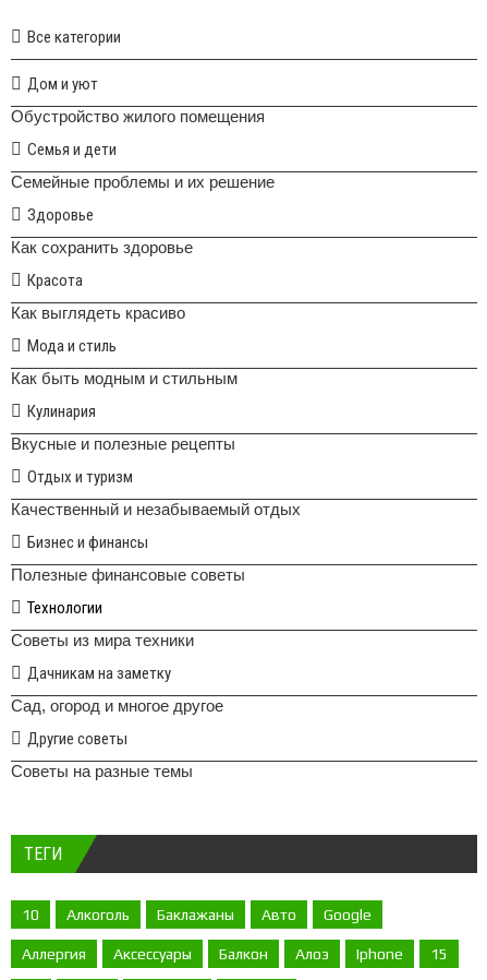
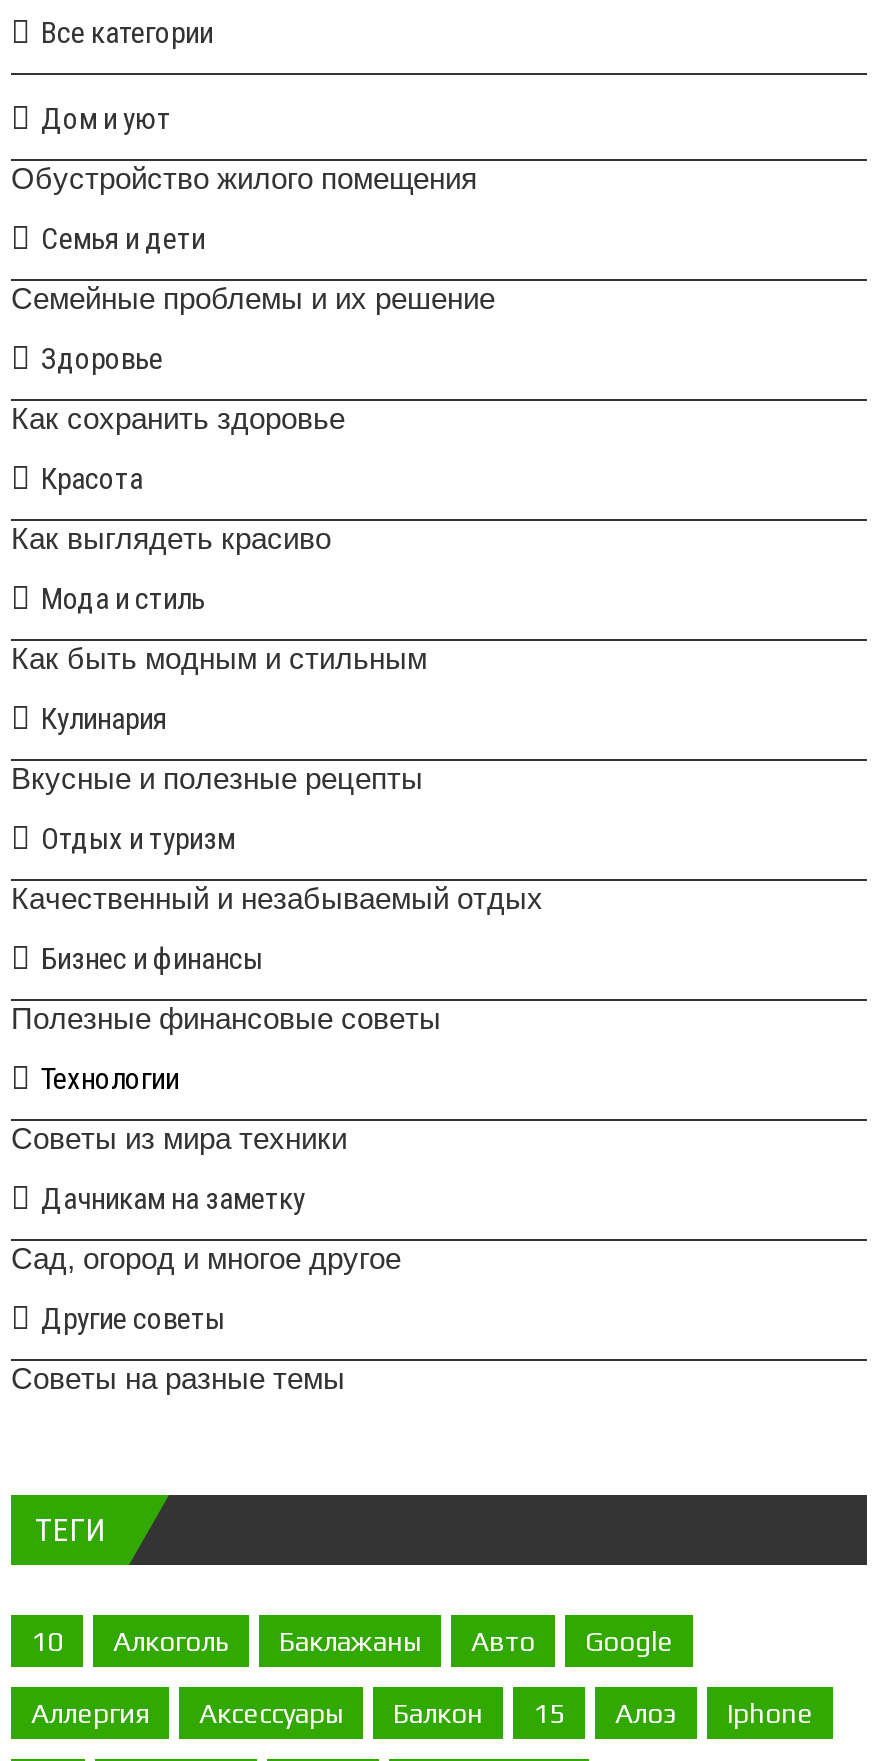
- 15

+ 15
